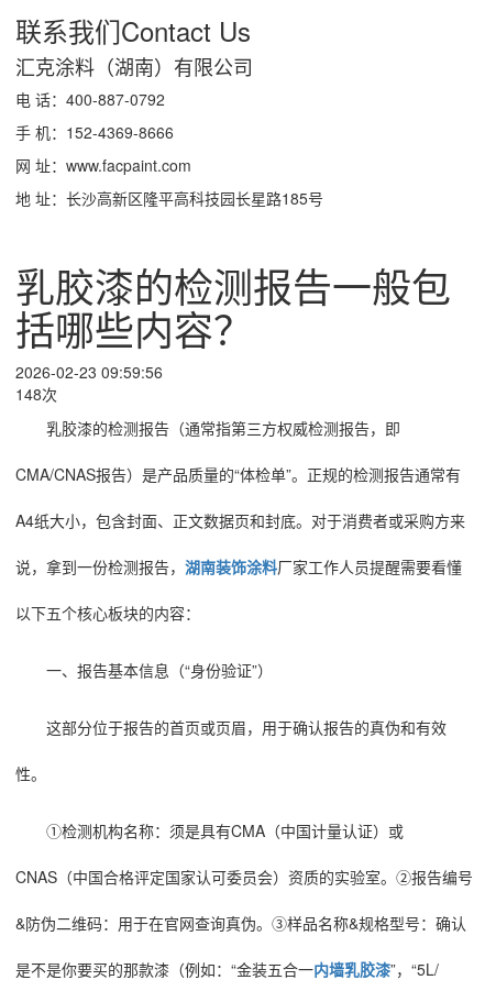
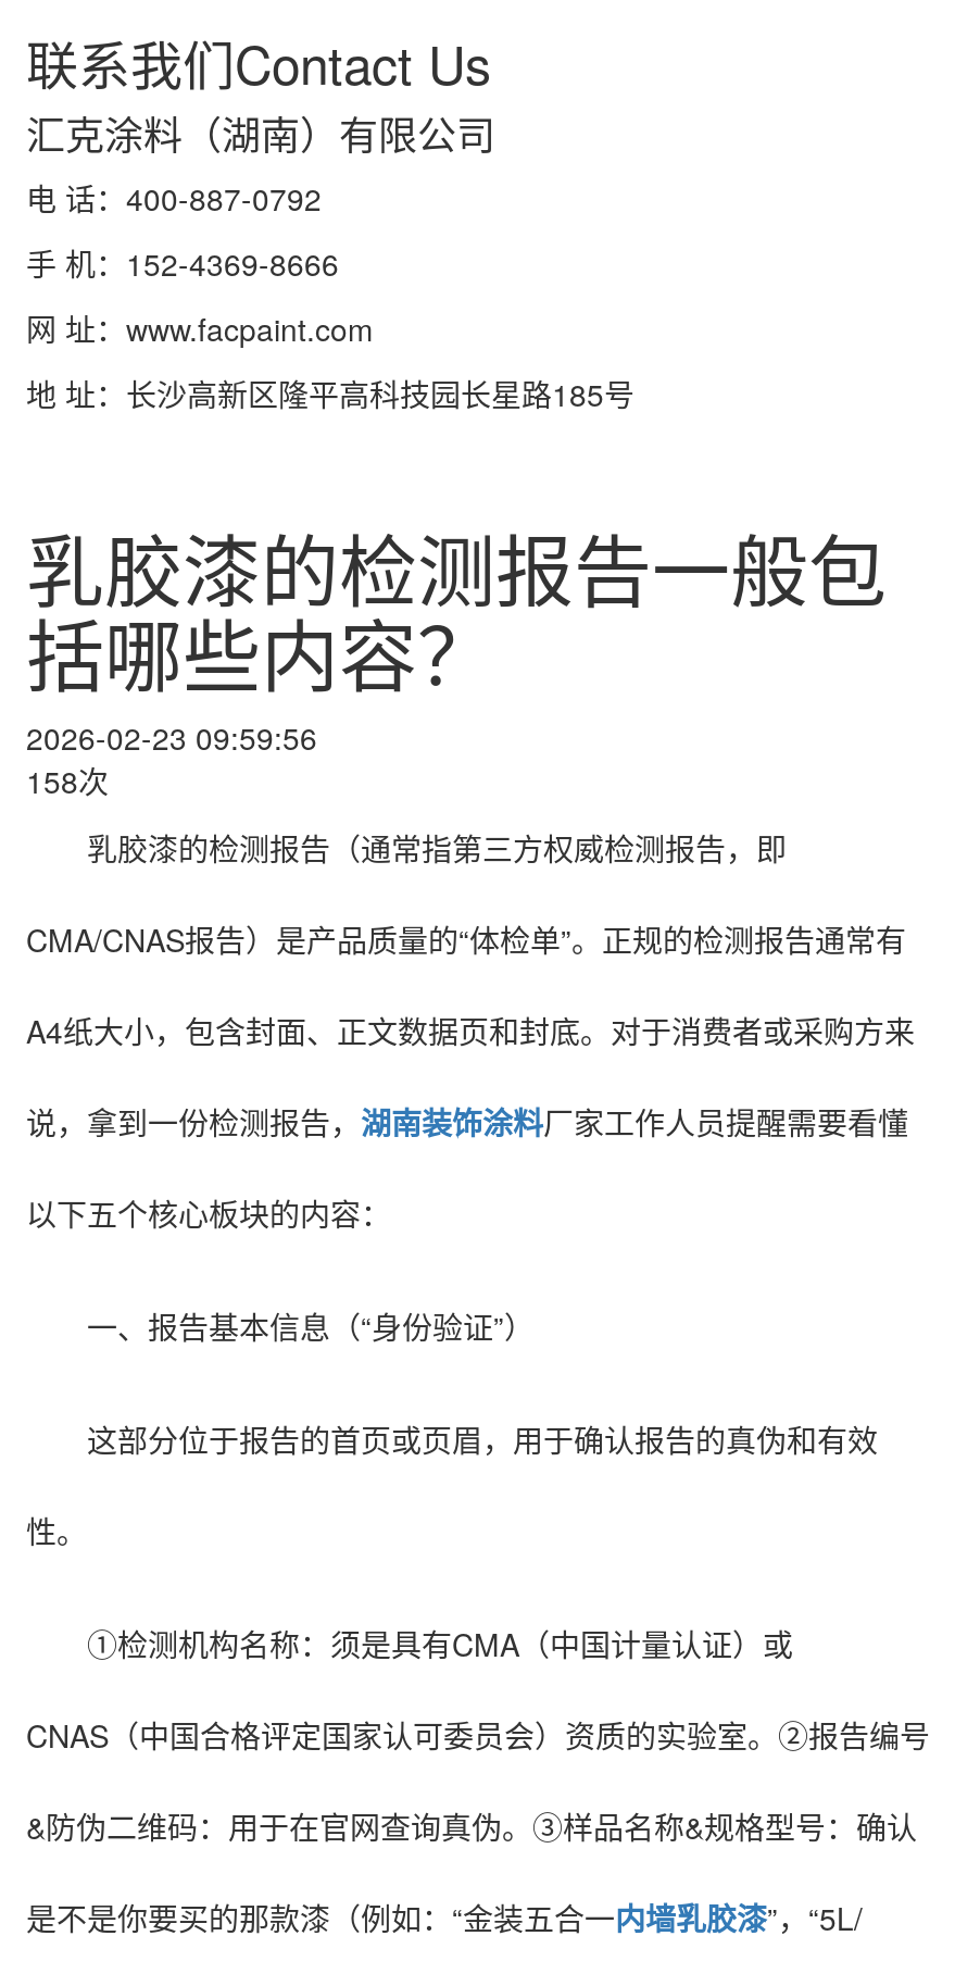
- 148次
+ 158次
